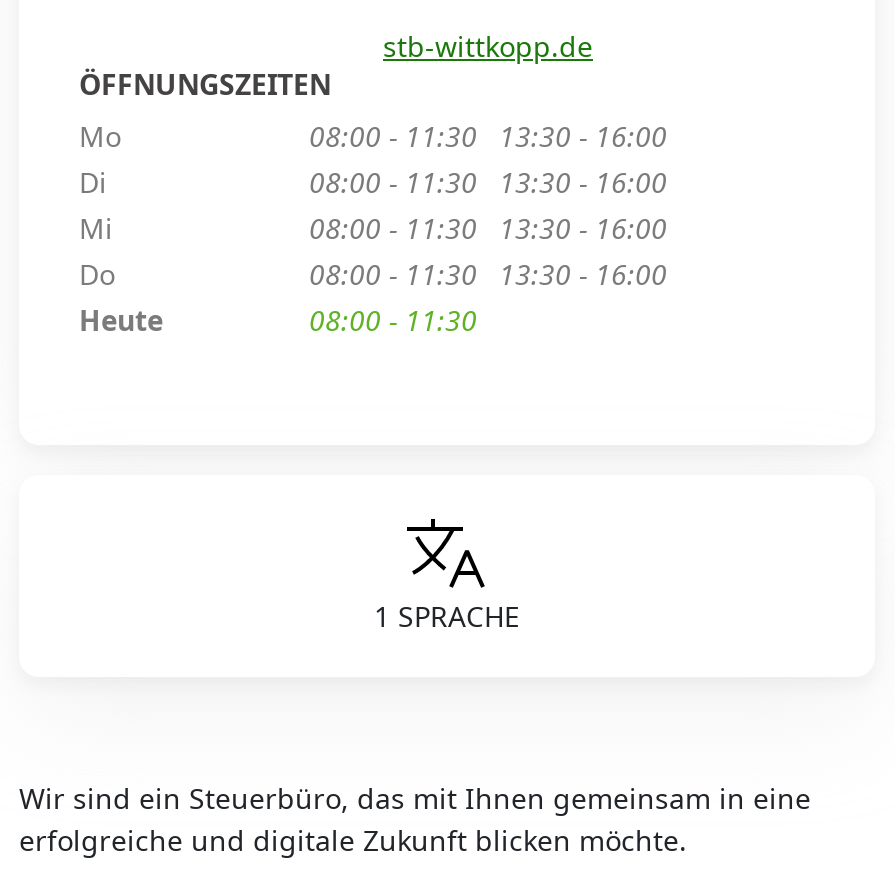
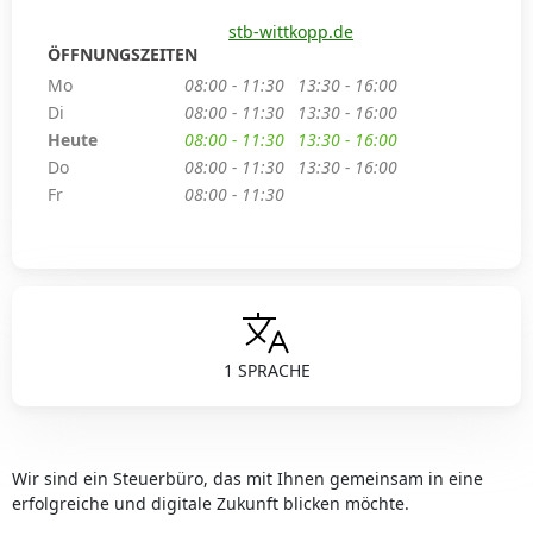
- Mi

moved up: Heute

+ Fr
